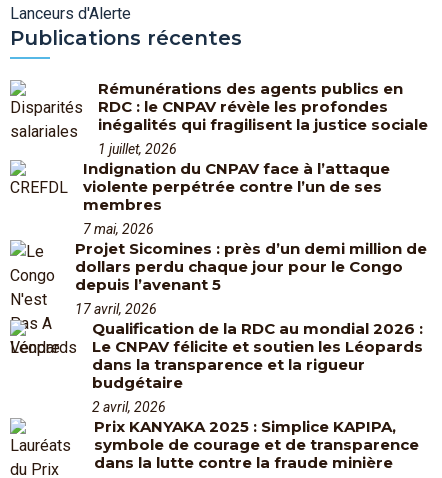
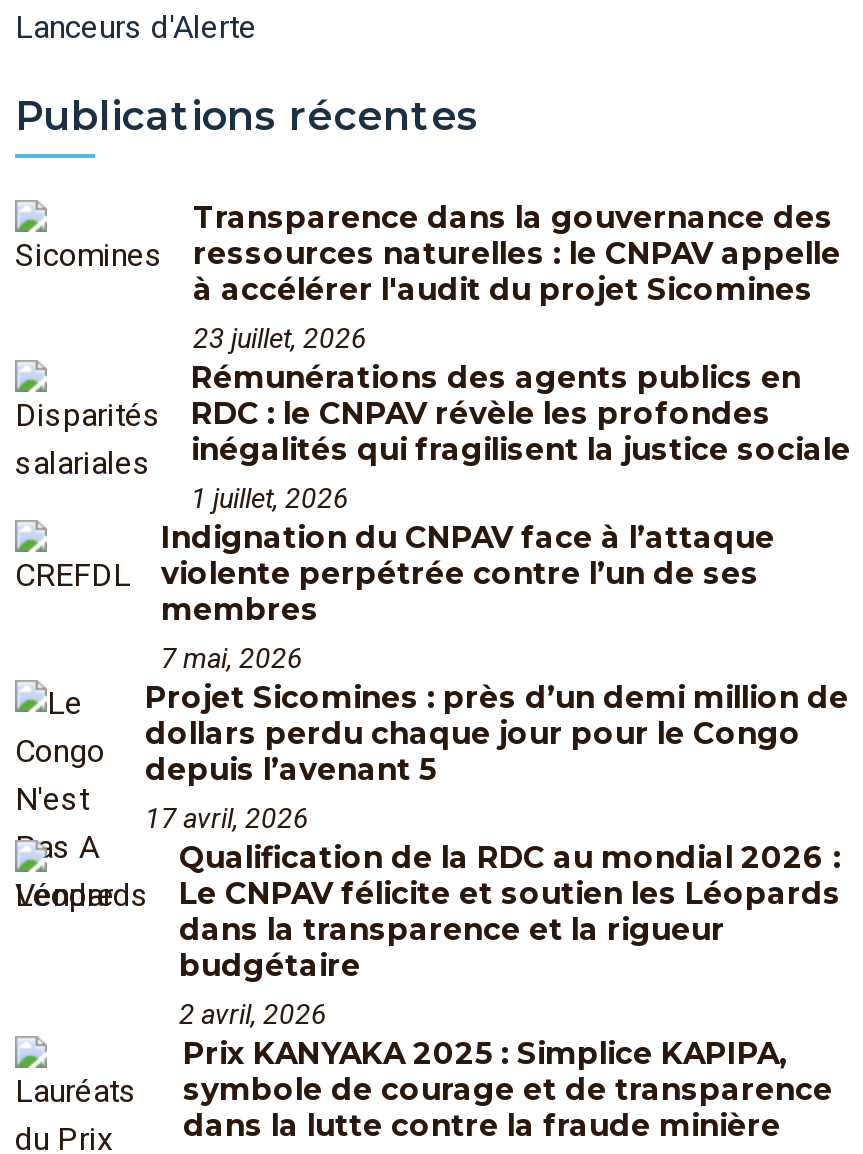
+ Transparence dans la gouvernance des
+ ressources naturelles : le CNPAV appelle
+ à accélérer l'audit du projet Sicomines
+ 23 juillet, 2026
